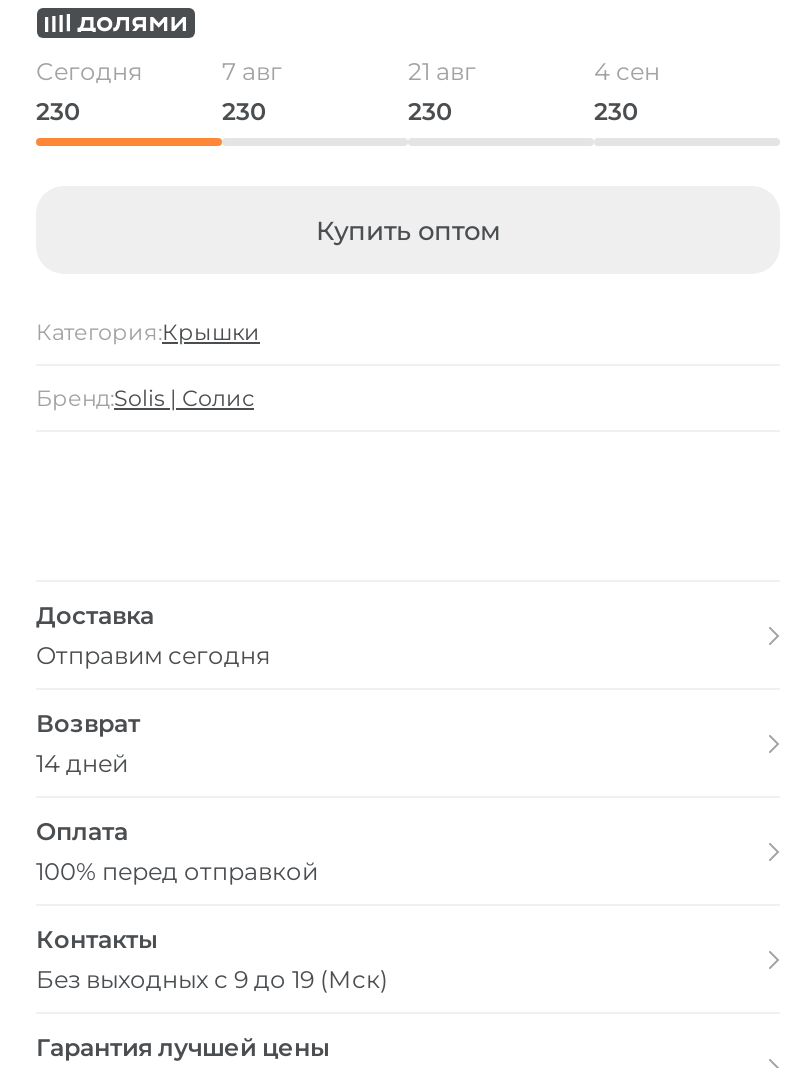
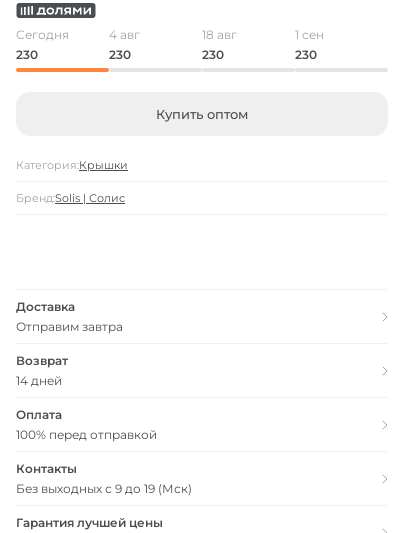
- 7 авг
+ 4 авг

- 21 авг
+ 18 авг

- 4 сен
+ 1 сен

- Отправим сегодня
+ Отправим завтра
